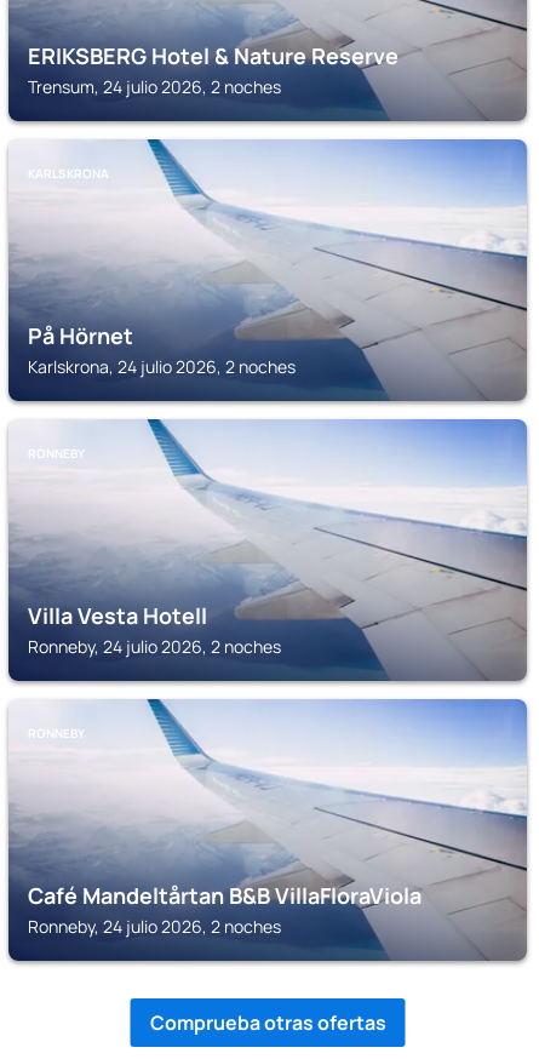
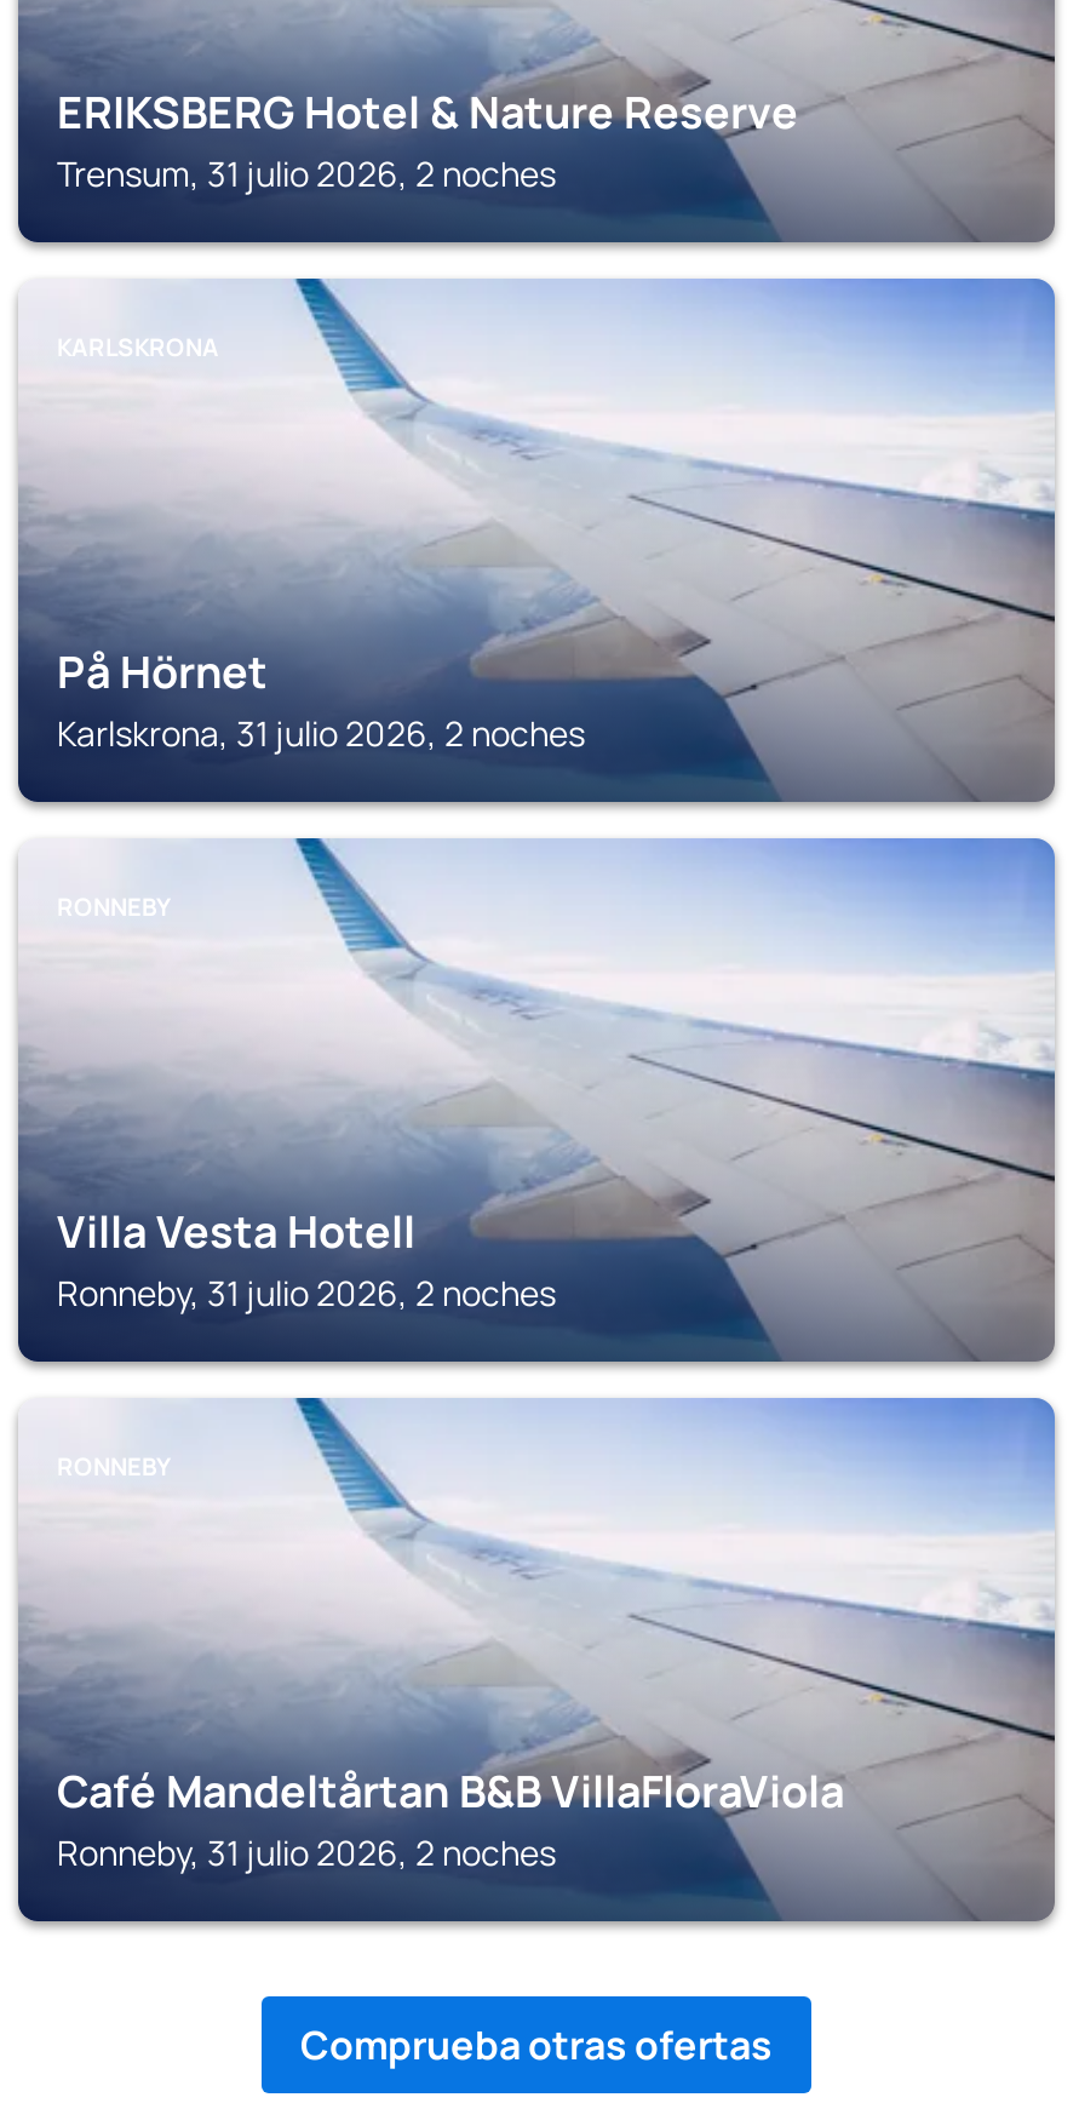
- Trensum, 24 julio 2026, 2 noches
+ Trensum, 31 julio 2026, 2 noches

- Karlskrona, 24 julio 2026, 2 noches
+ Karlskrona, 31 julio 2026, 2 noches

- Ronneby, 24 julio 2026, 2 noches
+ Ronneby, 31 julio 2026, 2 noches

- Ronneby, 24 julio 2026, 2 noches
+ Ronneby, 31 julio 2026, 2 noches
